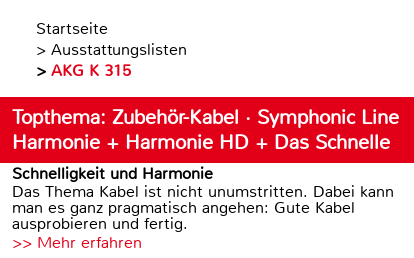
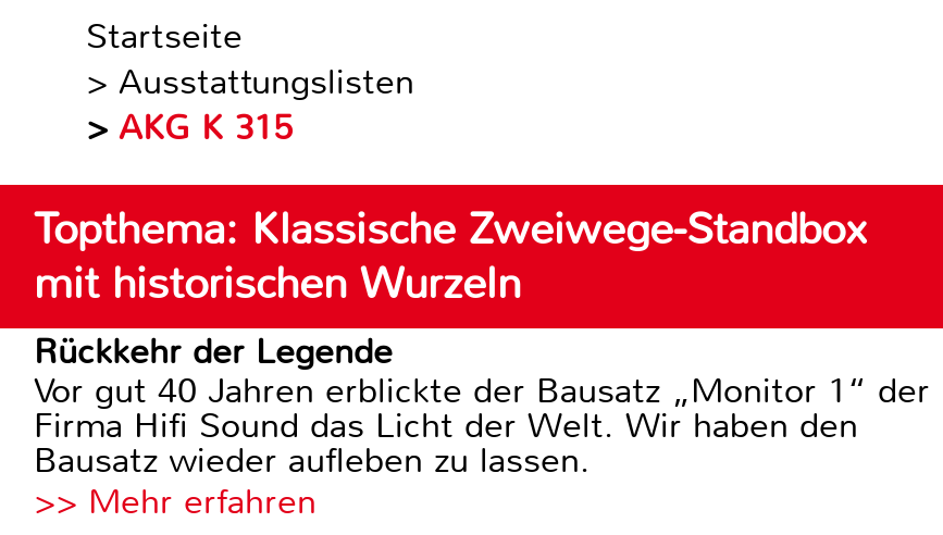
- Topthema: Zubehör-Kabel · Symphonic Line
- Harmonie + Harmonie HD + Das Schnelle
- Schnelligkeit und Harmonie
- Das Thema Kabel ist nicht unumstritten. Dabei kann
- man es ganz pragmatisch angehen: Gute Kabel
- ausprobieren und fertig.
+ Topthema: Klassische Zweiwege-Standbox
+ mit historischen Wurzeln
+ Rückkehr der Legende
+ Vor gut 40 Jahren erblickte der Bausatz „Monitor 1“ der
+ Firma Hifi Sound das Licht der Welt. Wir haben den
+ Bausatz wieder aufleben zu lassen.
